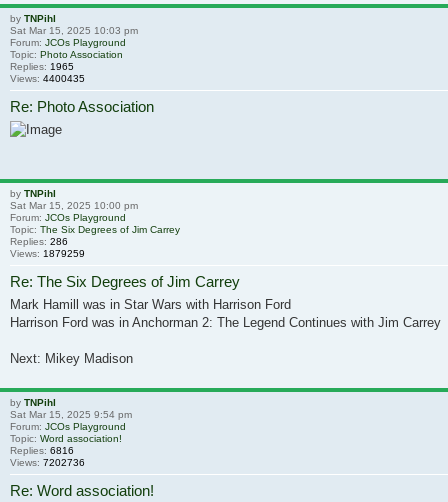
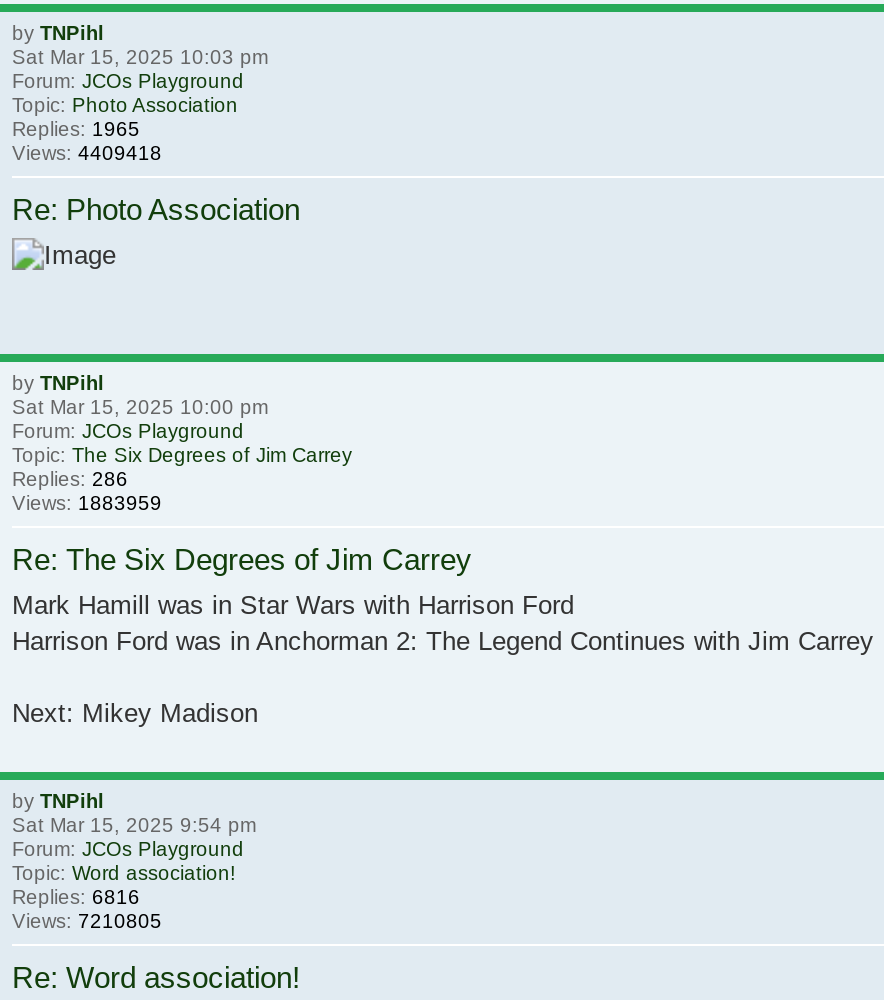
- Views: 4400435
+ Views: 4409418

- Views: 1879259
+ Views: 1883959

- Views: 7202736
+ Views: 7210805
